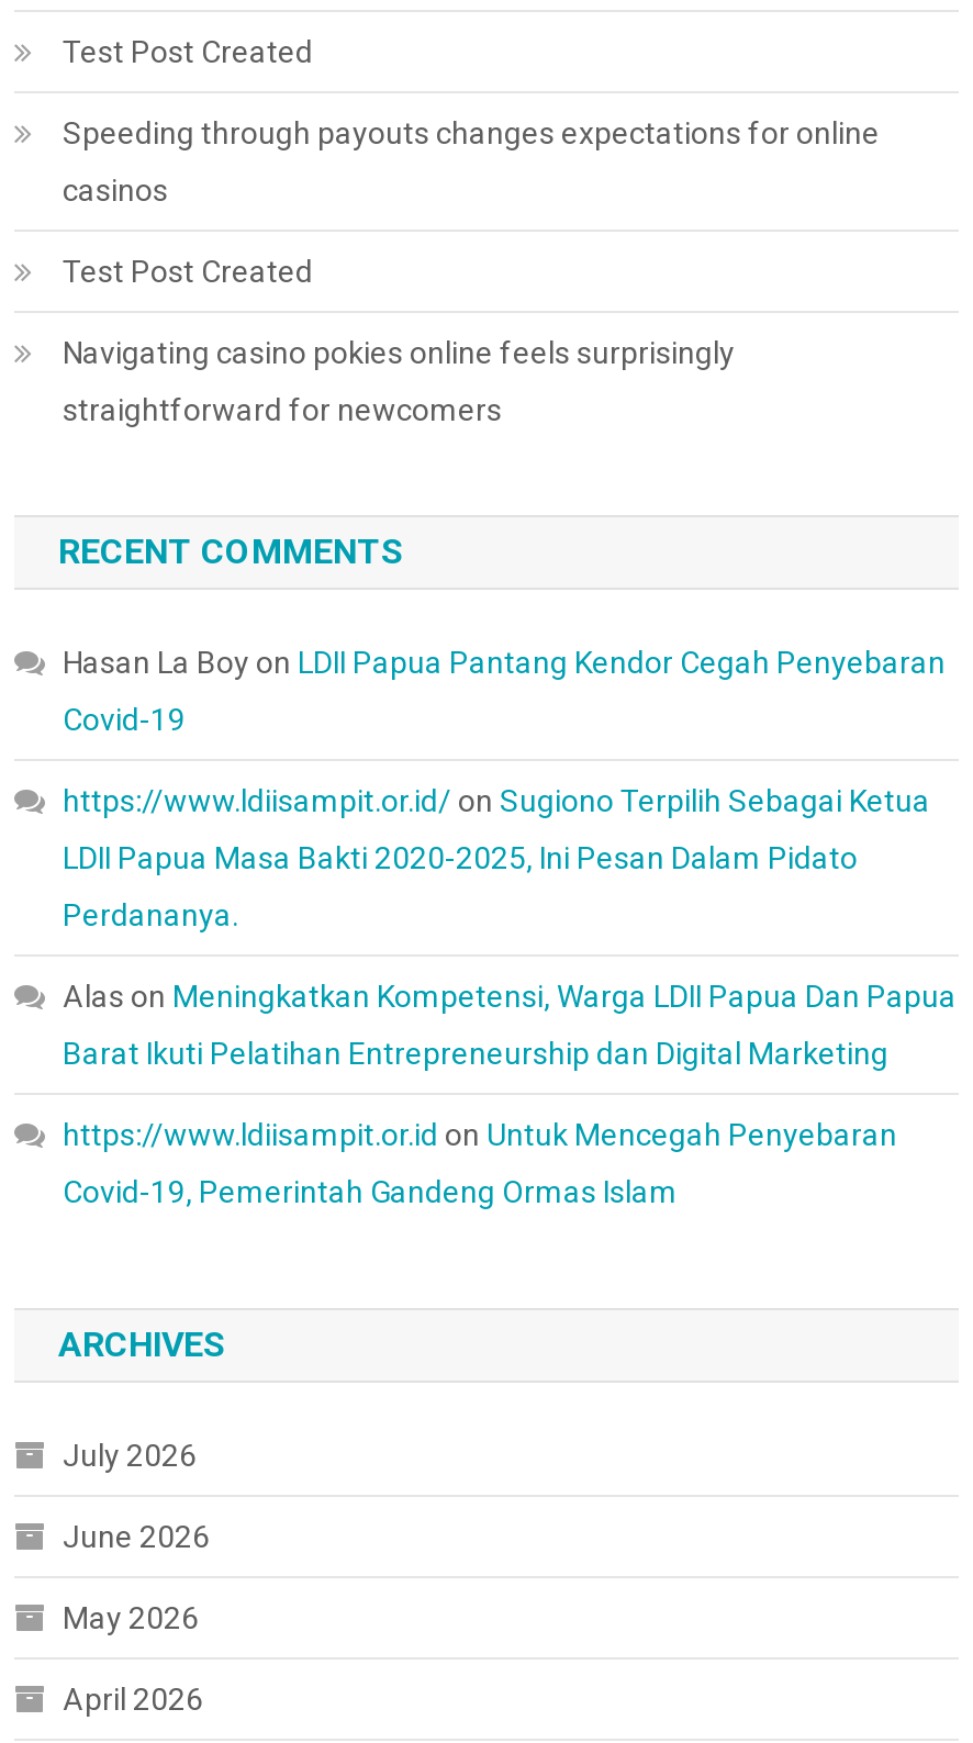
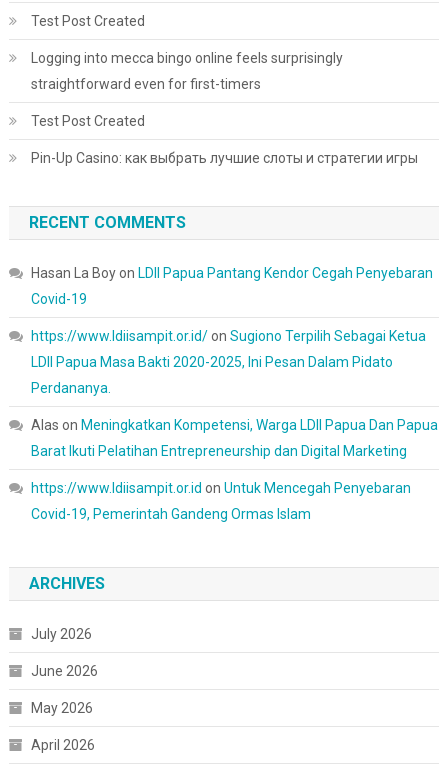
- Speeding through payouts changes expectations for online
+ Logging into mecca bingo online feels surprisingly

- casinos
+ straightforward even for first-timers

- Navigating casino pokies online feels surprisingly
- straightforward for newcomers
+ Pin-Up Casino: как выбрать лучшие слоты и стратегии игры
